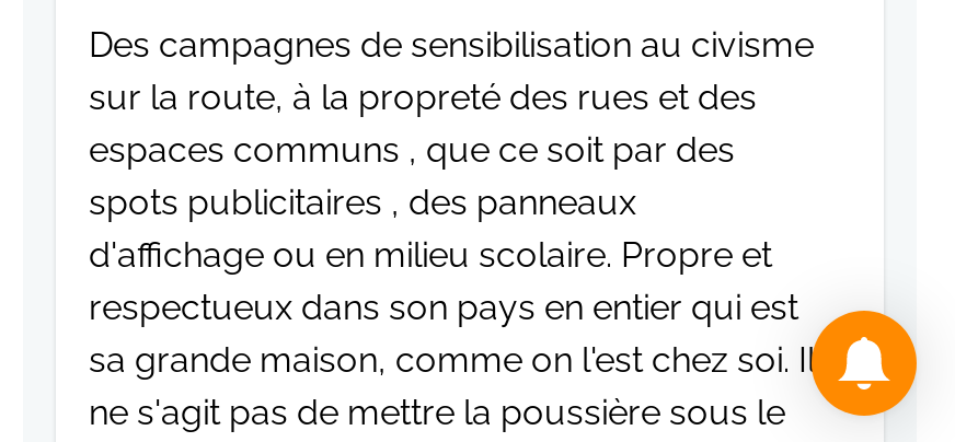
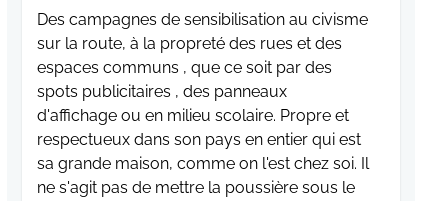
- [image]
